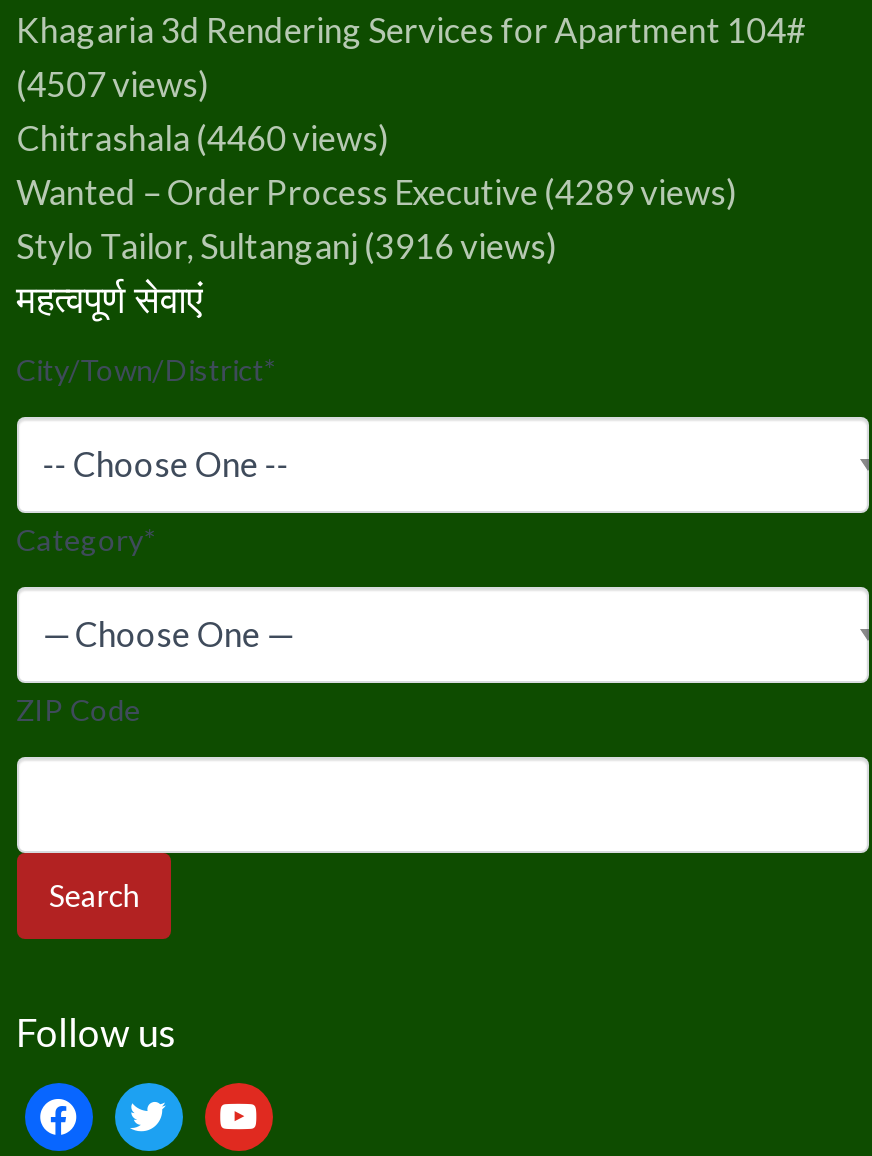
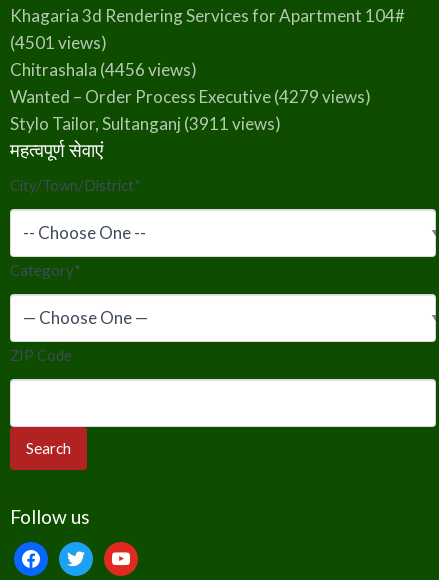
- (4507 views)
+ (4501 views)

- Chitrashala (4460 views)
+ Chitrashala (4456 views)

- Wanted – Order Process Executive (4289 views)
+ Wanted – Order Process Executive (4279 views)

- Stylo Tailor, Sultanganj (3916 views)
+ Stylo Tailor, Sultanganj (3911 views)
